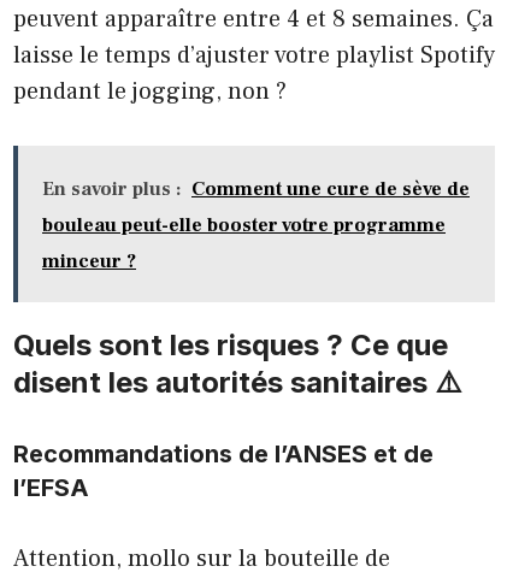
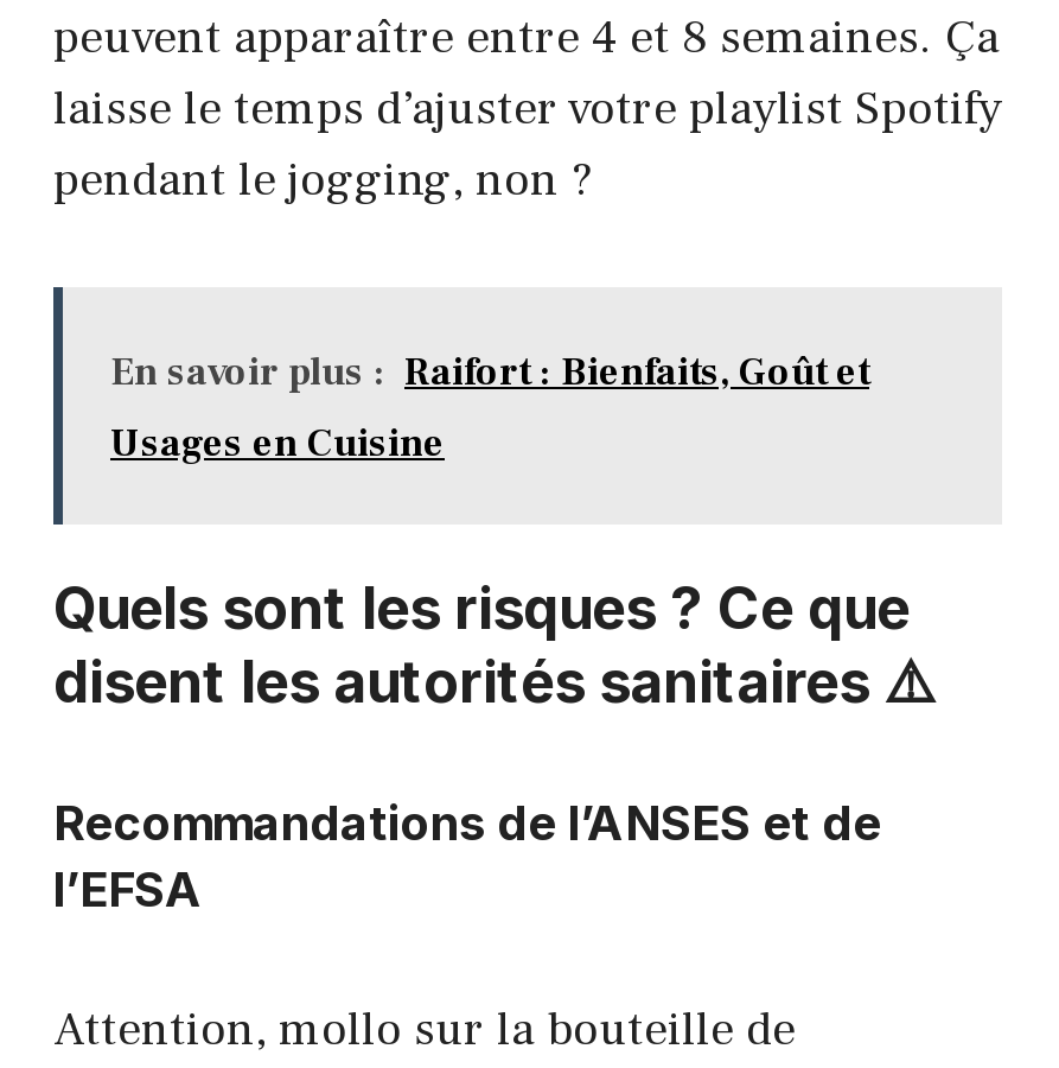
- En savoir plus : Comment une cure de sève de
- bouleau peut-elle booster votre programme
- minceur ?
+ En savoir plus : Raifort : Bienfaits, Goût et
+ Usages en Cuisine
